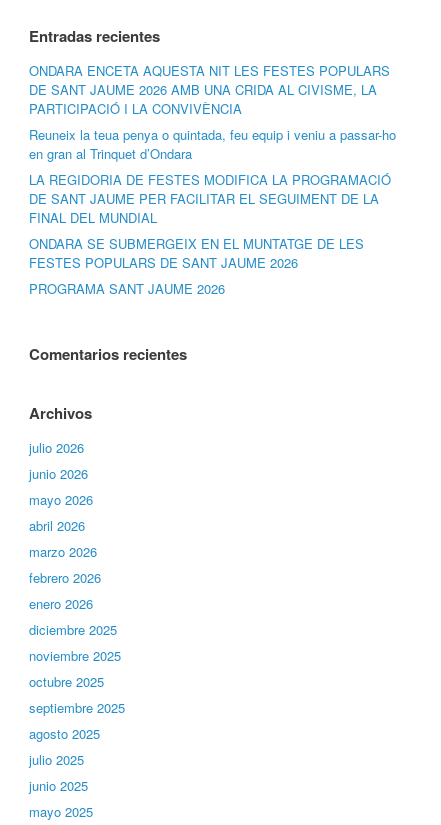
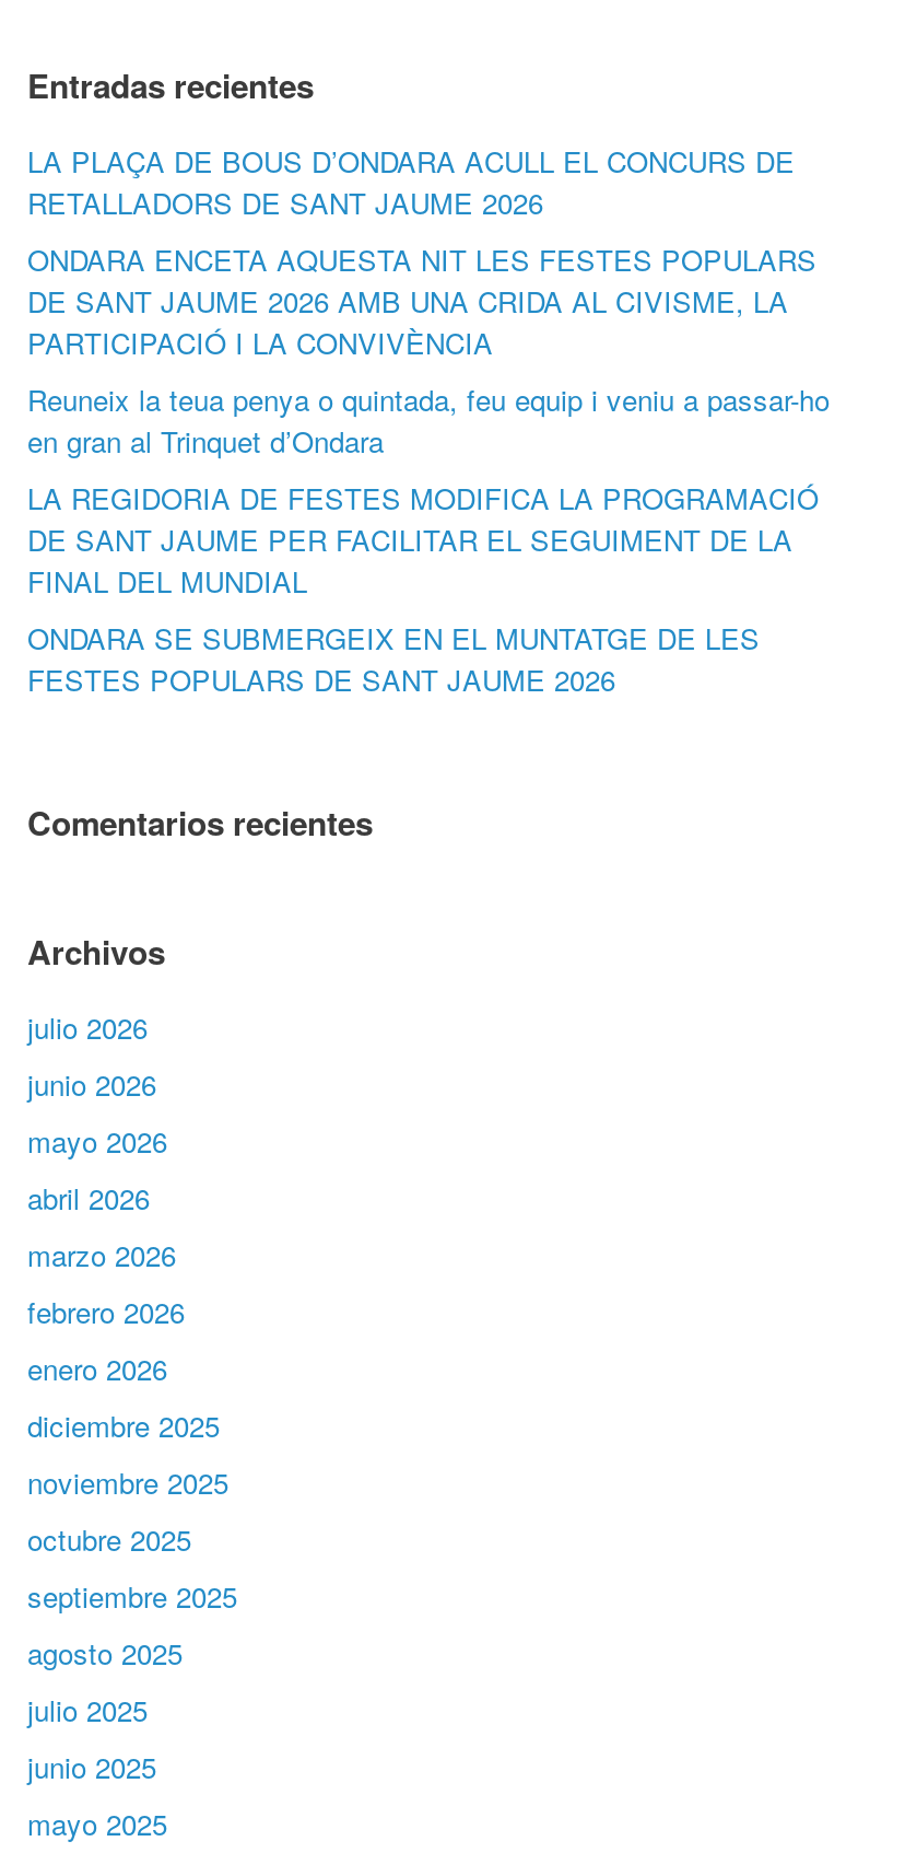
+ LA PLAÇA DE BOUS D’ONDARA ACULL EL CONCURS DE
+ RETALLADORS DE SANT JAUME 2026

moved down: ONDARA ENCETA AQUESTA NIT LES FESTES POPULARS | DE SANT JAUME 2026 AMB UNA CRIDA AL CIVISME, LA | PARTICIPACIÓ I LA CONVIVÈNCIA | ... | ONDARA SE SUBMERGEIX EN EL MUNTATGE DE LES | FESTES POPULARS DE SANT JAUME 2026

- PROGRAMA SANT JAUME 2026
